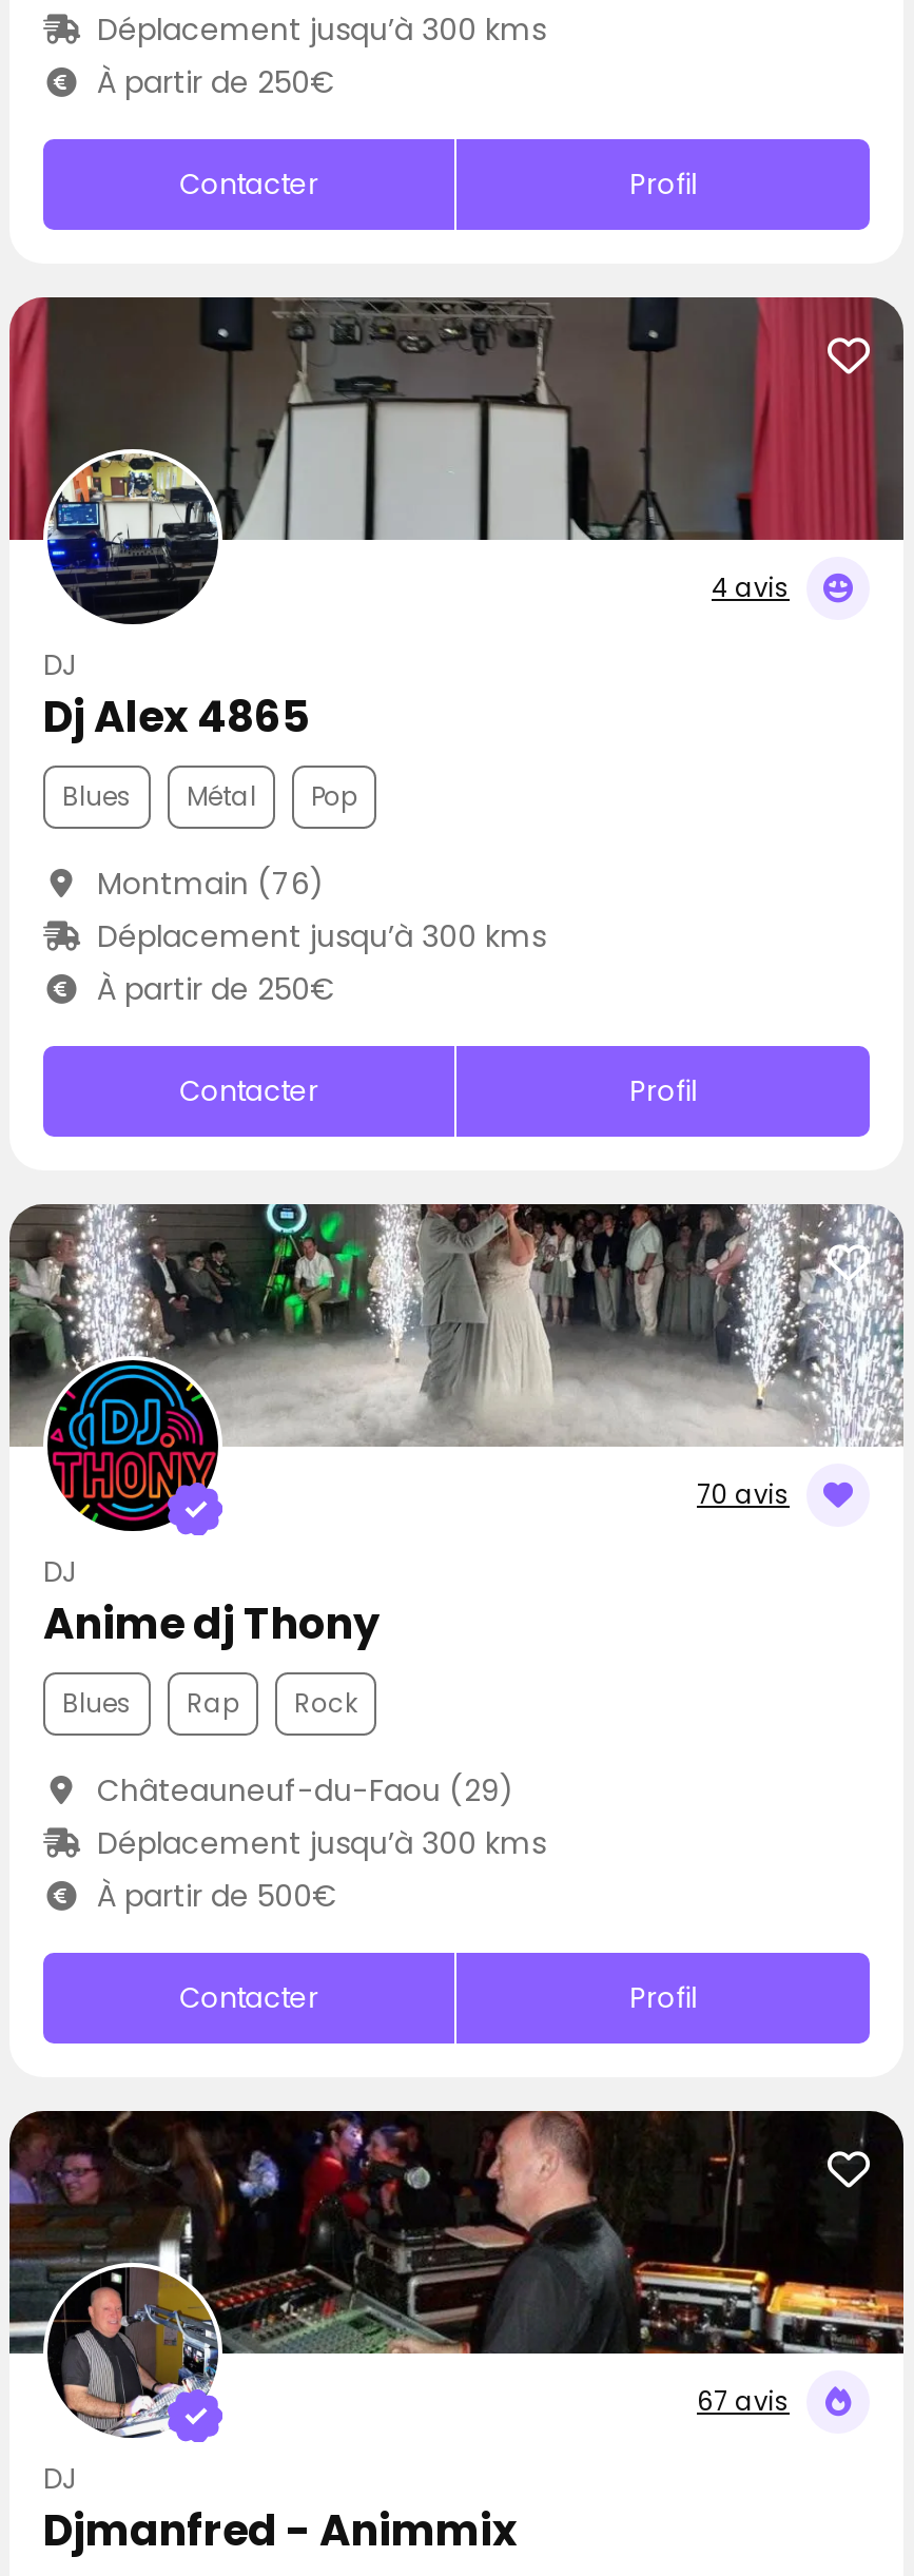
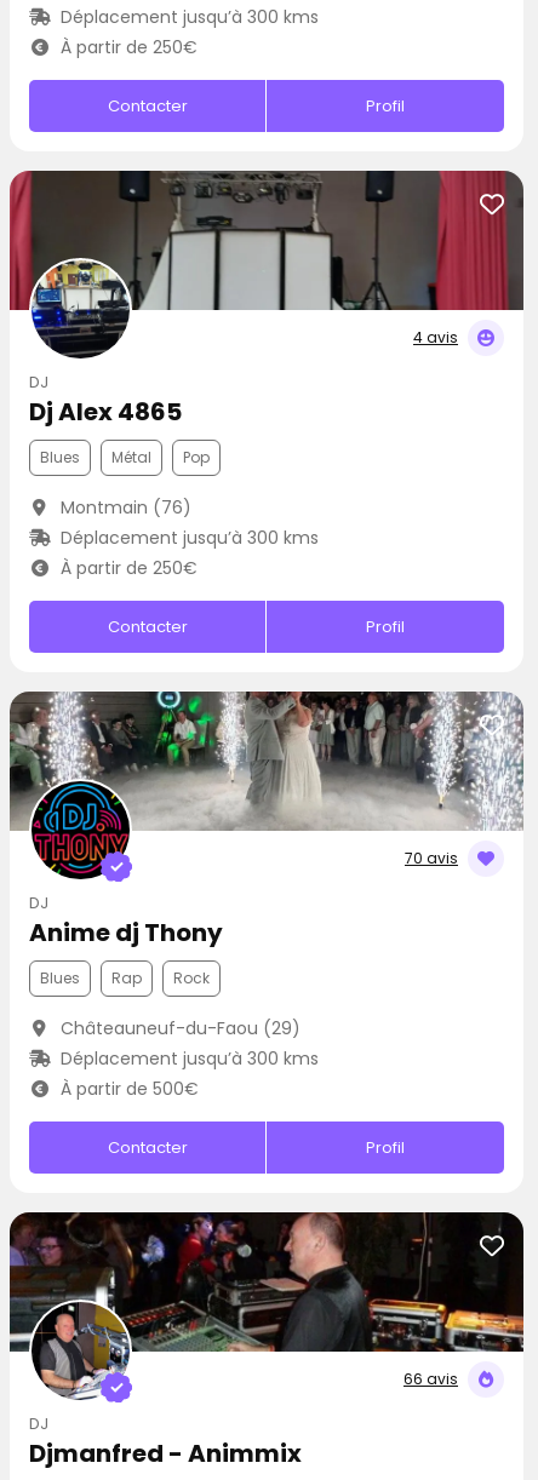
- 67 avis
+ 66 avis
